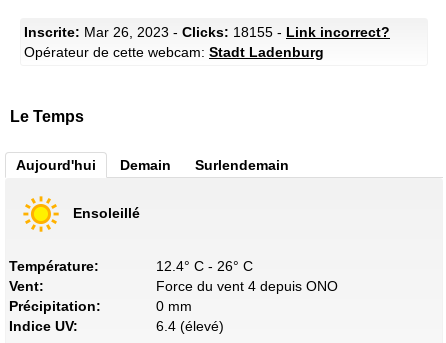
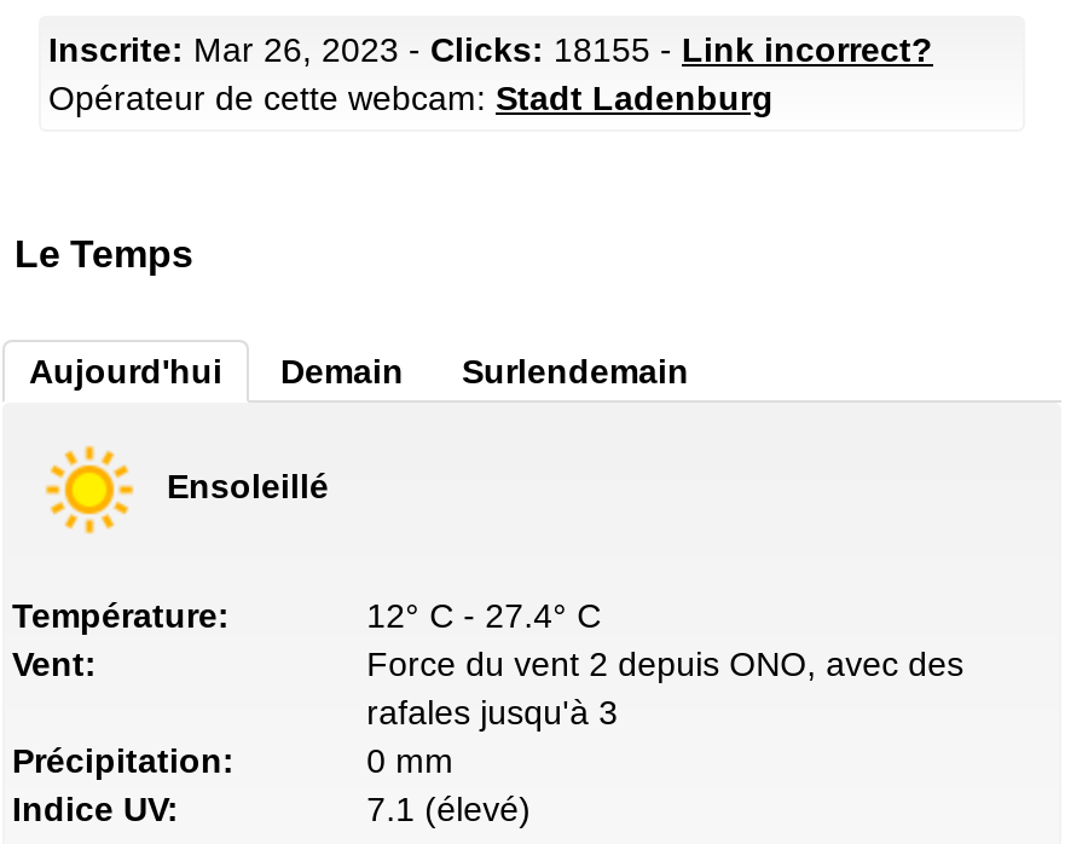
- 12.4° C - 26° C
+ 12° C - 27.4° C

- Force du vent 4 depuis ONO
+ Force du vent 2 depuis ONO, avec des
+ rafales jusqu'à 3

- 6.4 (élevé)
+ 7.1 (élevé)
